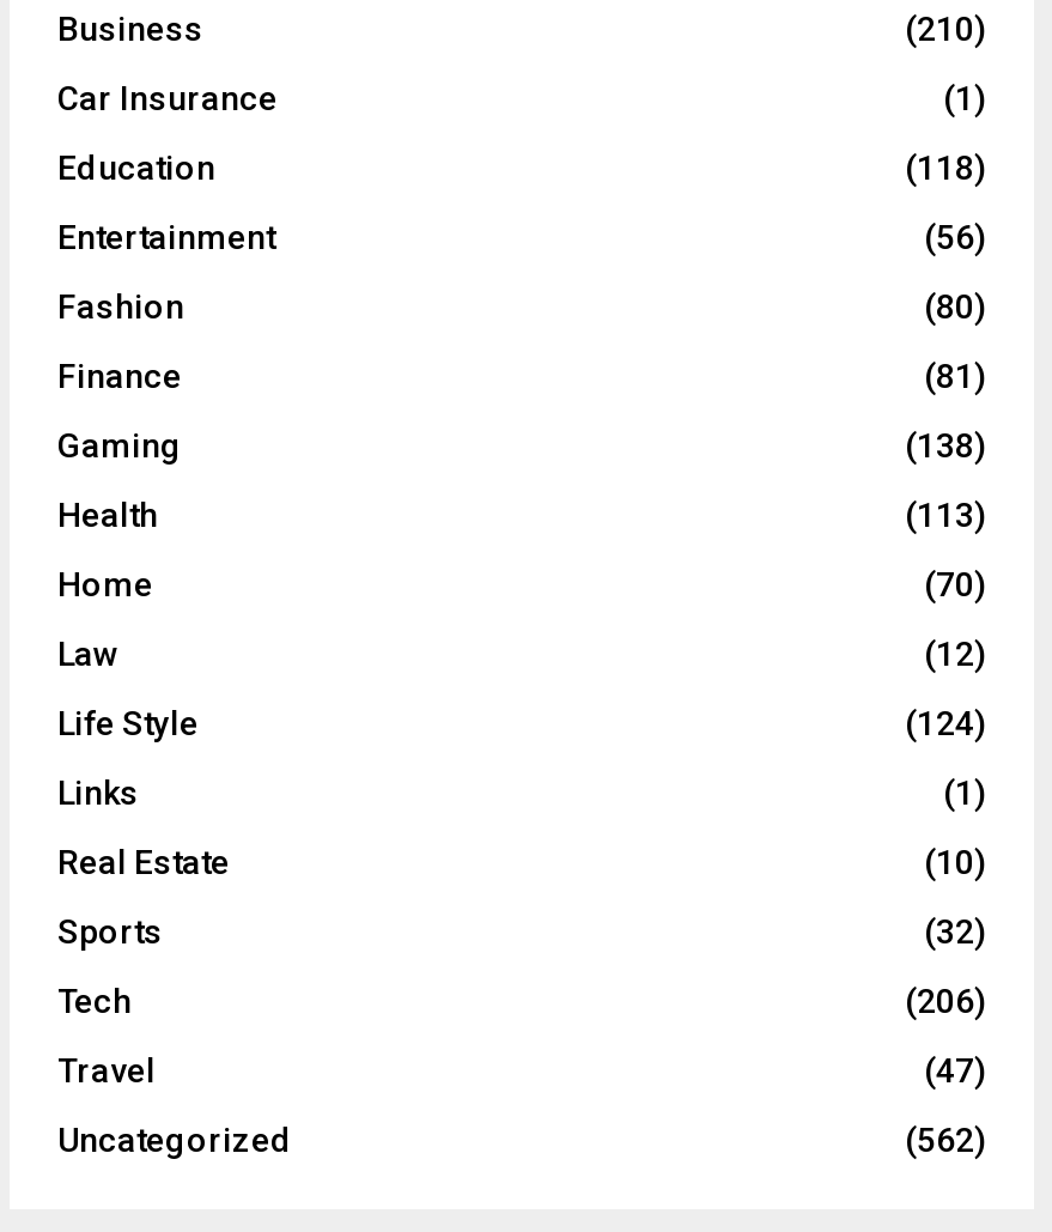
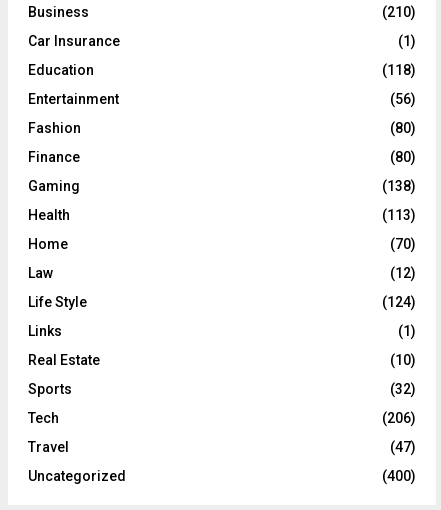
- (81)
+ (80)

- (562)
+ (400)
